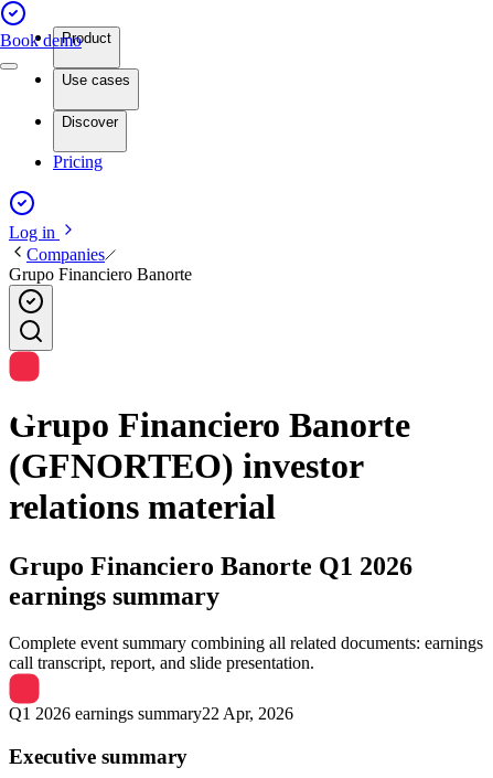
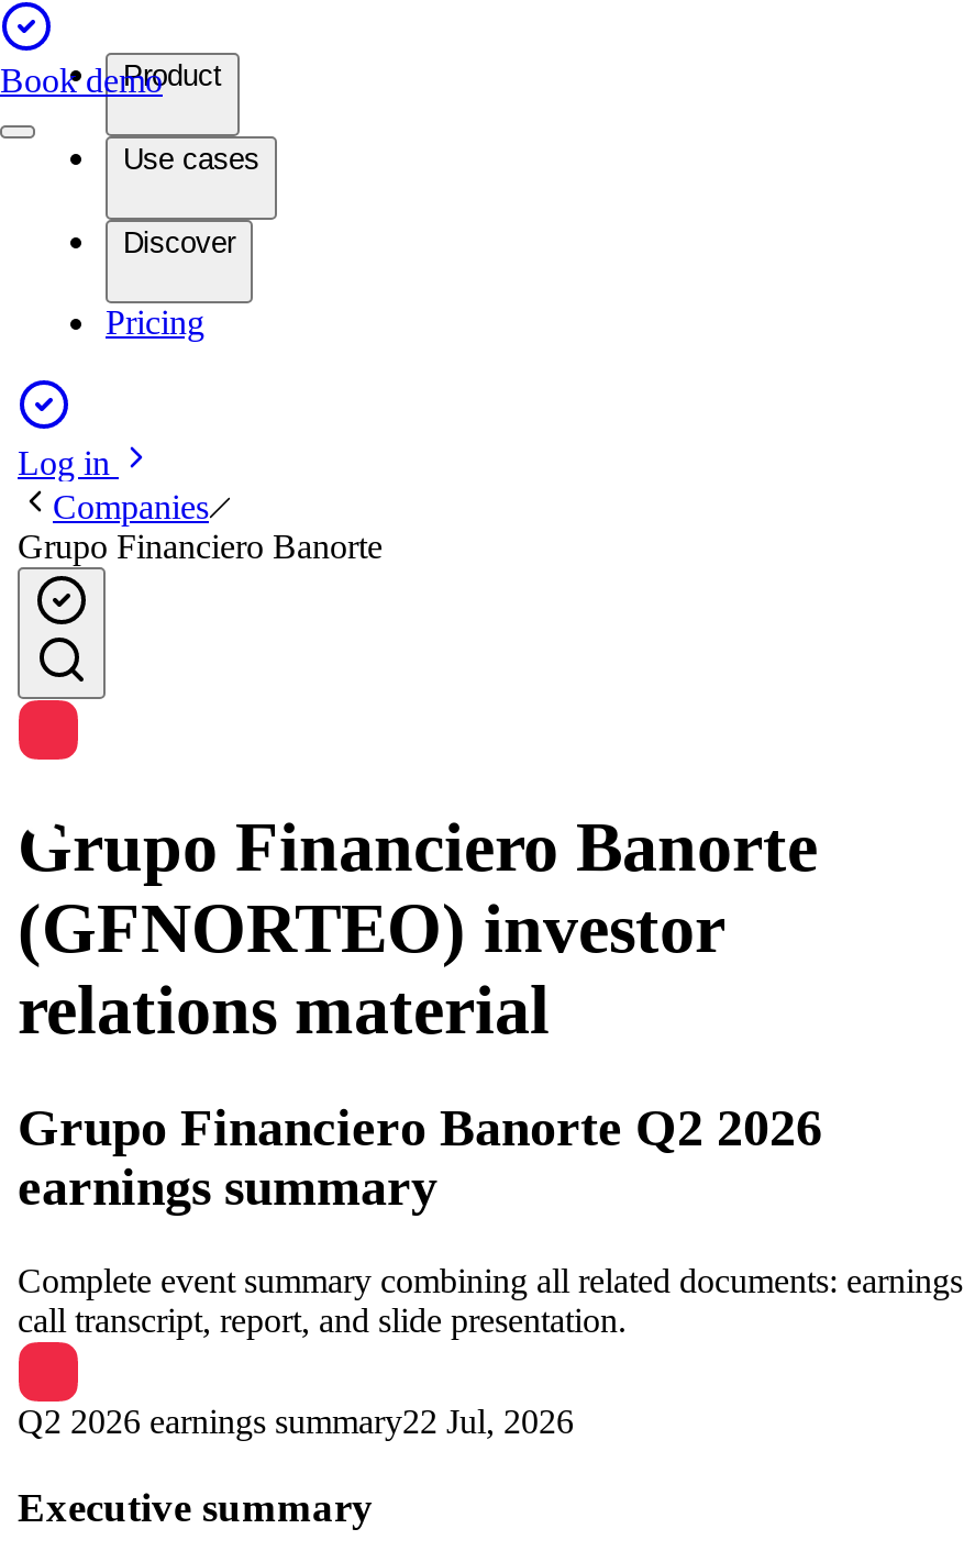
- Grupo Financiero Banorte Q1 2026
+ Grupo Financiero Banorte Q2 2026

- Q1 2026 earnings summary22 Apr, 2026
+ Q2 2026 earnings summary22 Jul, 2026
